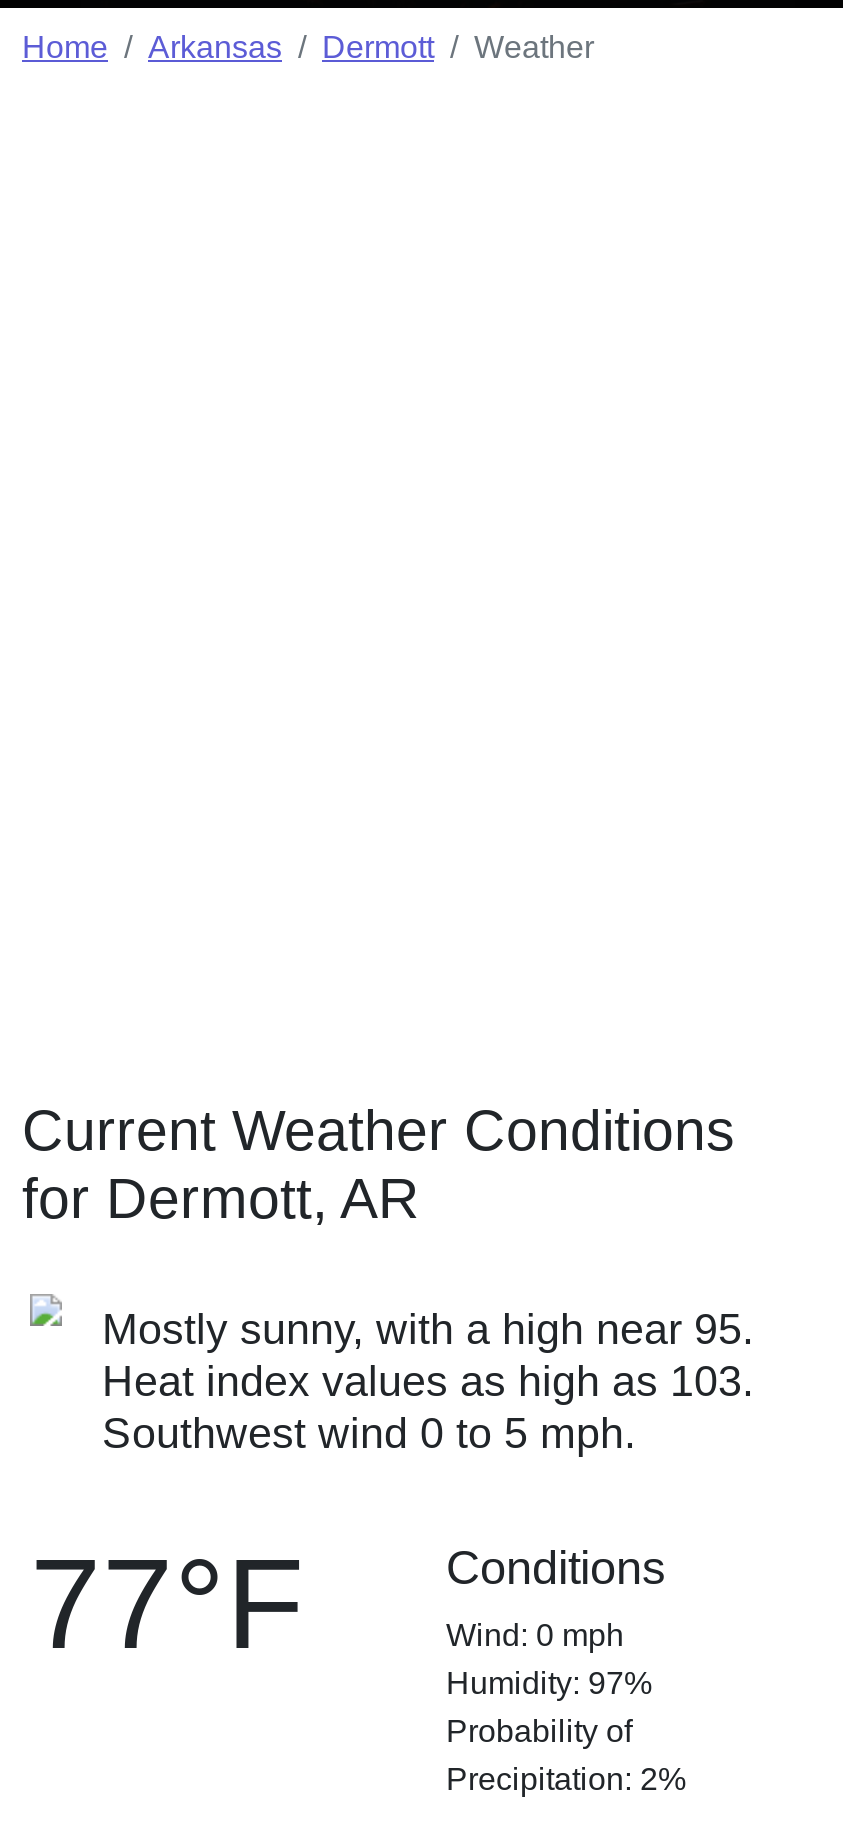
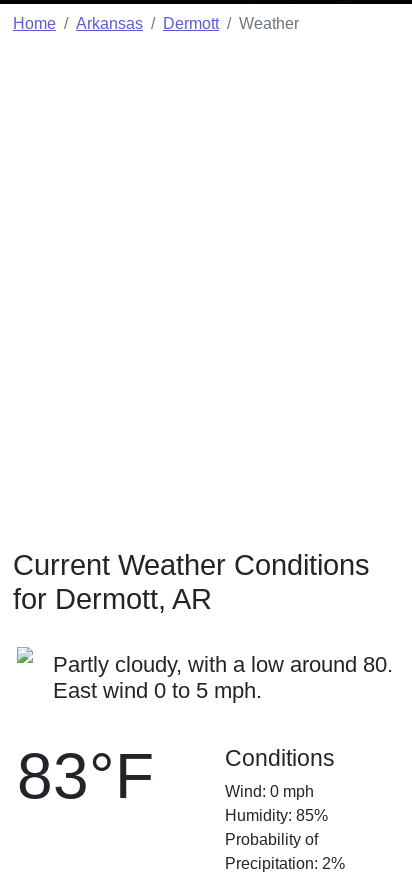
- Mostly sunny, with a high near 95.
- Heat index values as high as 103.
- Southwest wind 0 to 5 mph.
+ Partly cloudy, with a low around 80.
+ East wind 0 to 5 mph.

- 77°F
+ 83°F

- Humidity: 97%
+ Humidity: 85%
